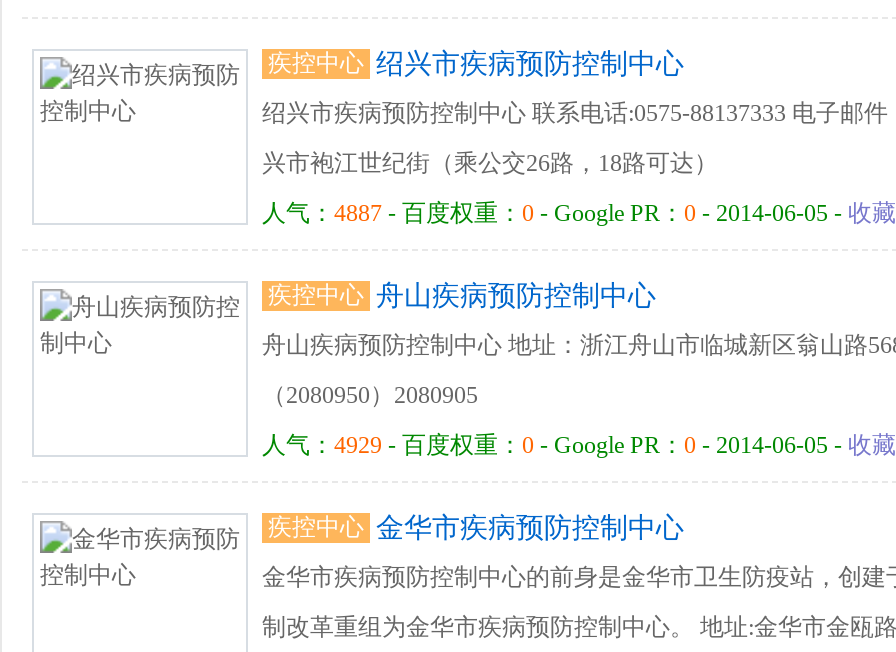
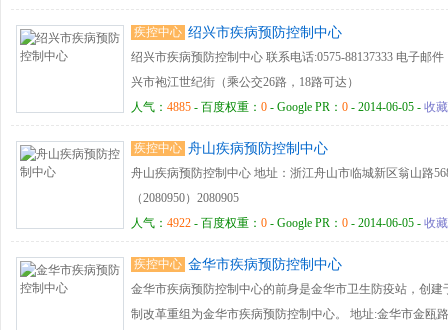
- 人气：4887 - 百度权重：0 - Google PR：0 - 2014-06-05 -收藏
+ 人气：4885 - 百度权重：0 - Google PR：0 - 2014-06-05 -收藏

- 人气：4929 - 百度权重：0 - Google PR：0 - 2014-06-05 -收藏
+ 人气：4922 - 百度权重：0 - Google PR：0 - 2014-06-05 -收藏
